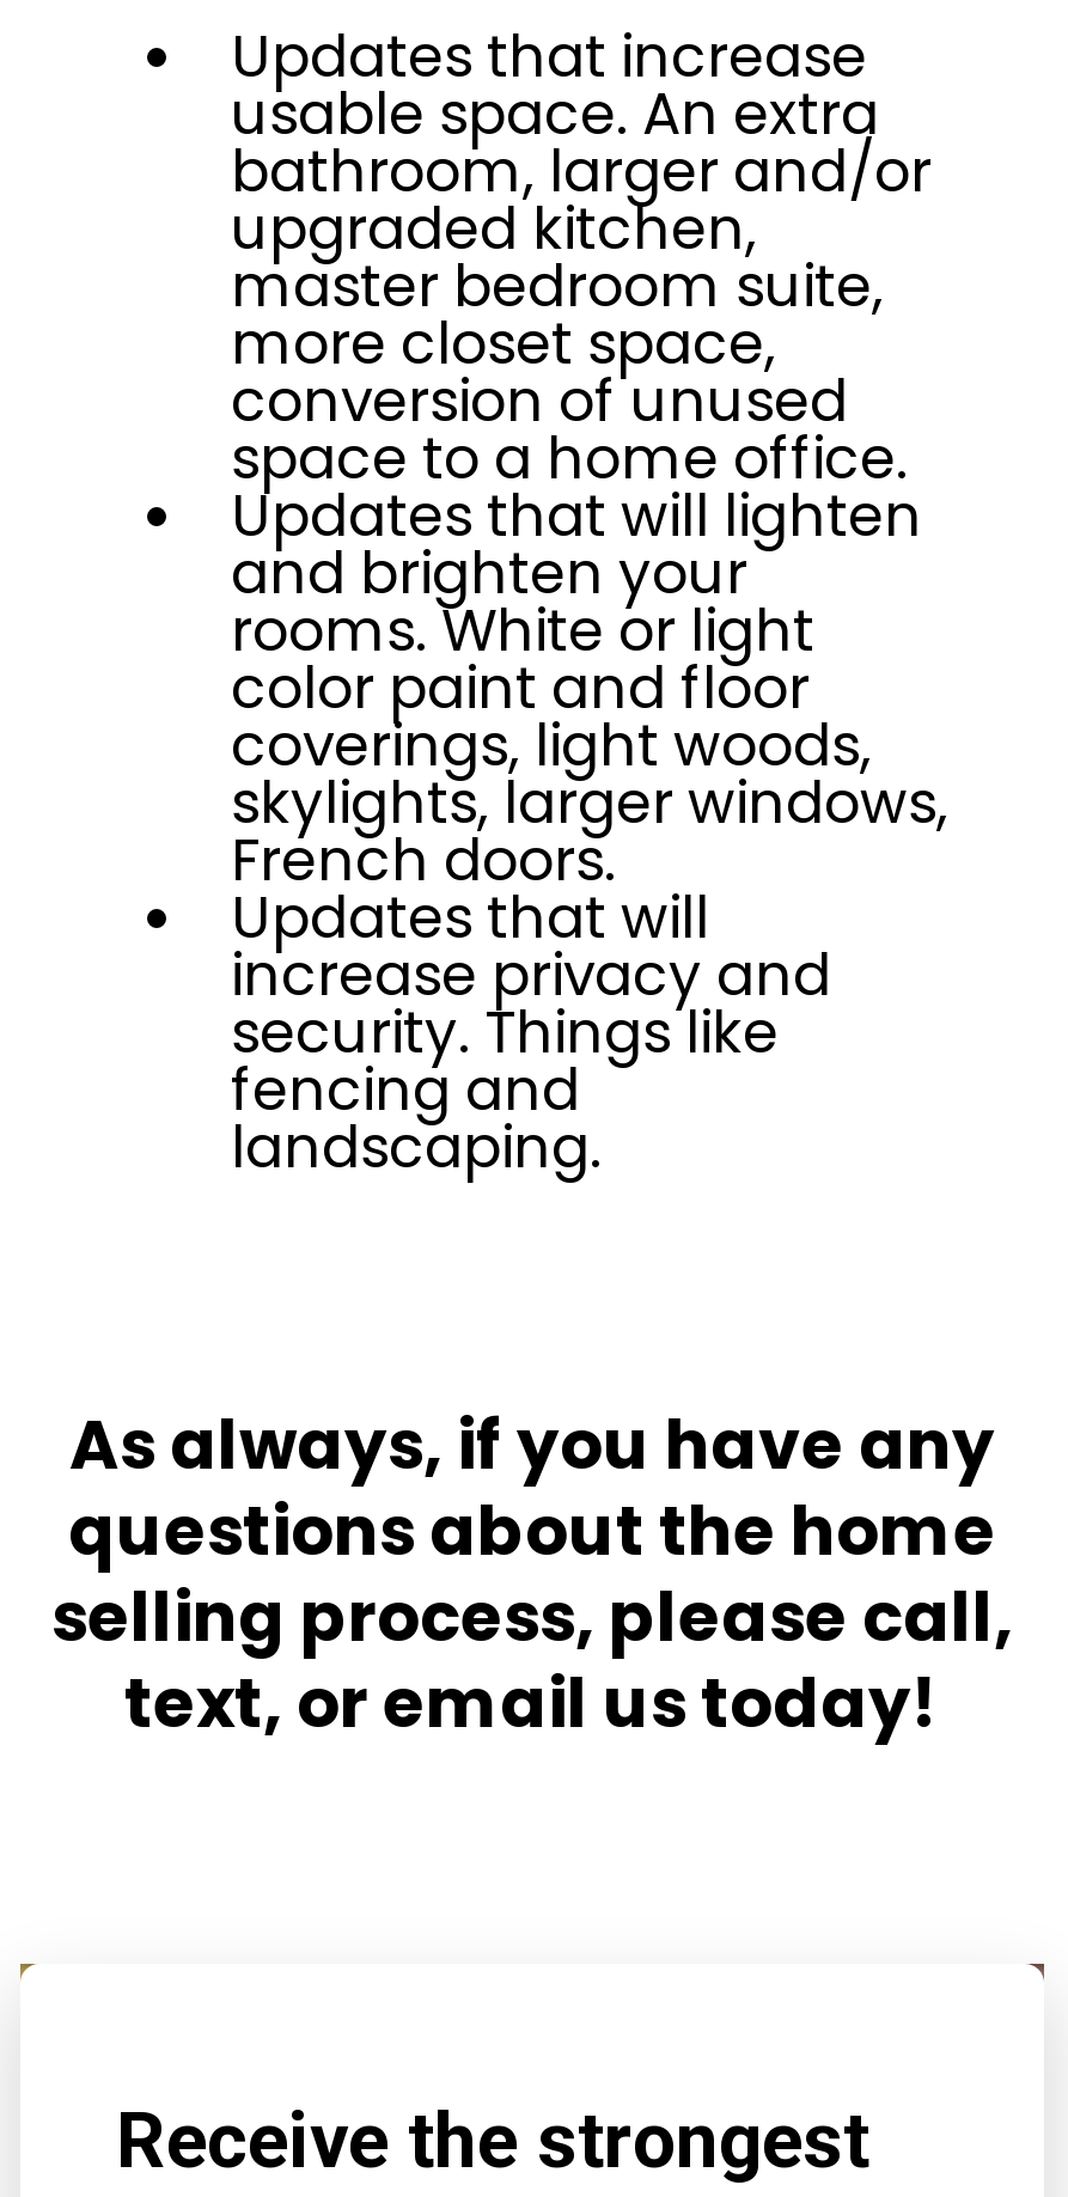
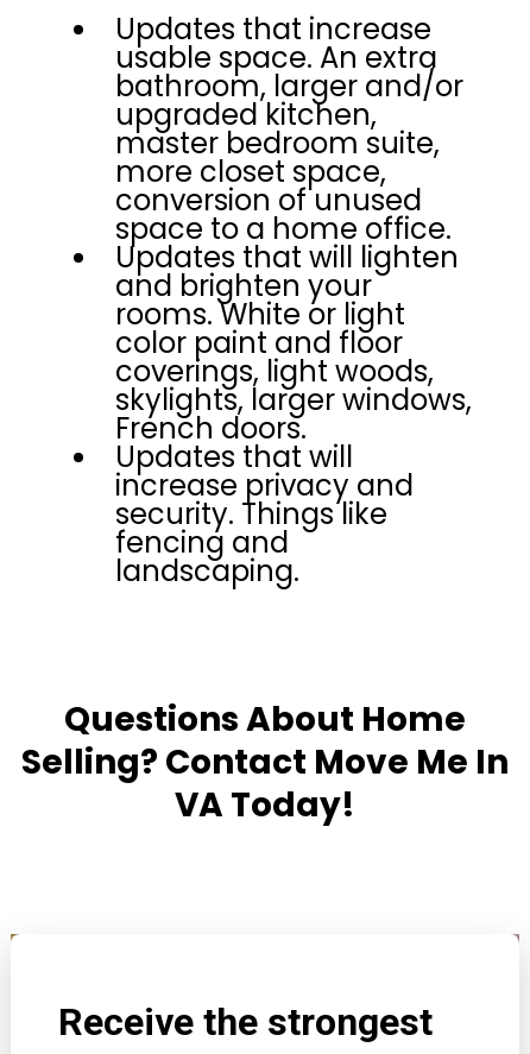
- As always, if you have any
- questions about the home
- selling process, please call,
- text, or email us today!
+ Questions About Home
+ Selling? Contact Move Me In
+ VA Today!
